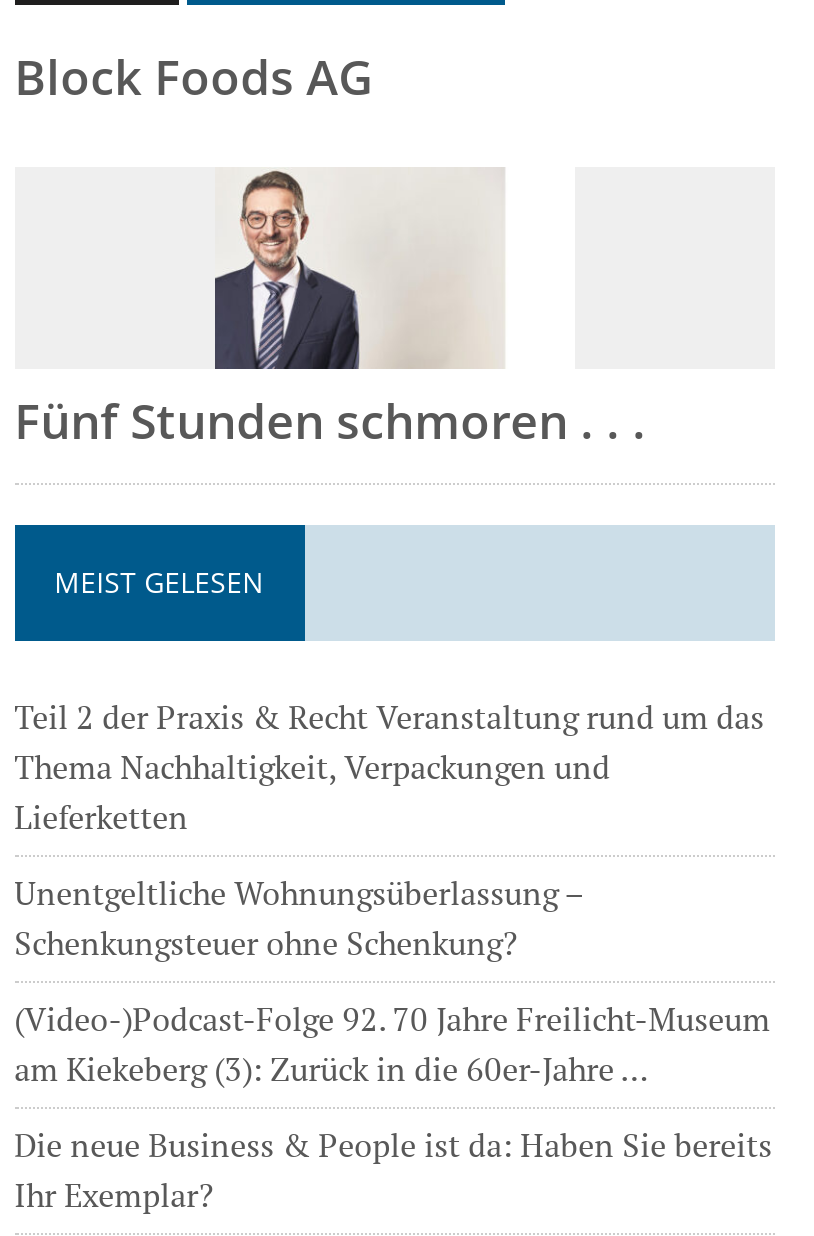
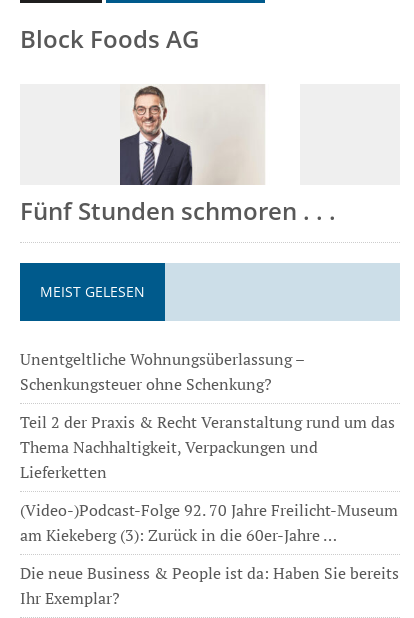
moved down: Teil 2 der Praxis & Recht Veranstaltung rund um das | Thema Nachhaltigkeit, Verpackungen und | Lieferketten

moved up: Unentgeltliche Wohnungsüberlassung – | Schenkungsteuer ohne Schenkung?
